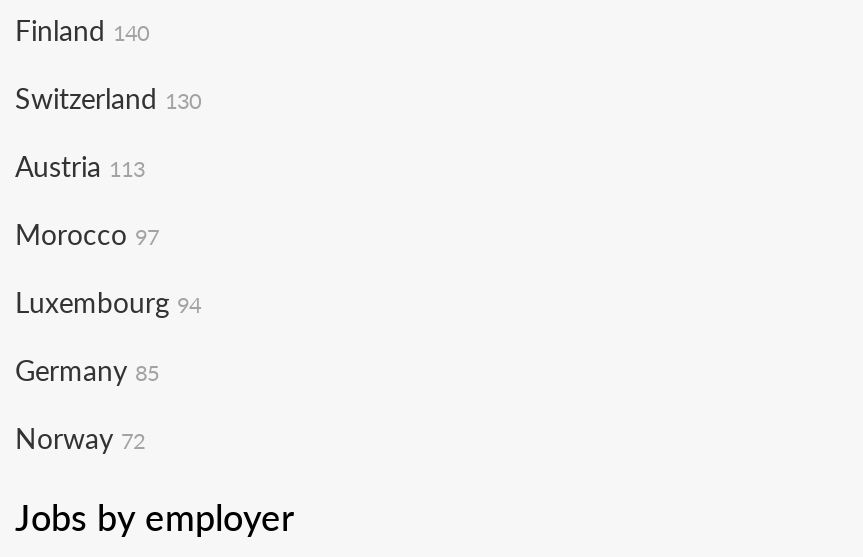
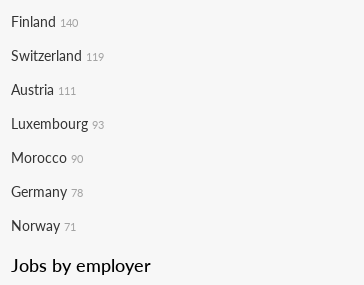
- Switzerland 130
+ Switzerland 119

- Austria 113
+ Austria 111

- Morocco 97
+ Luxembourg 93

- Luxembourg 94
+ Morocco 90

- Germany 85
+ Germany 78

- Norway 72
+ Norway 71
